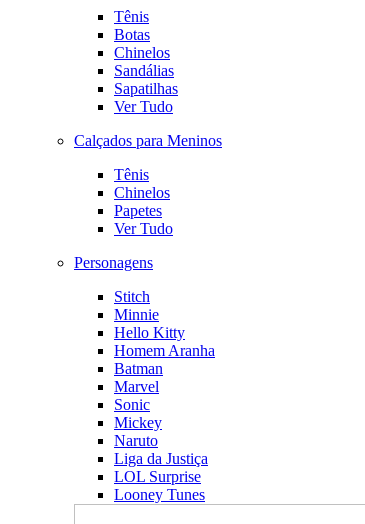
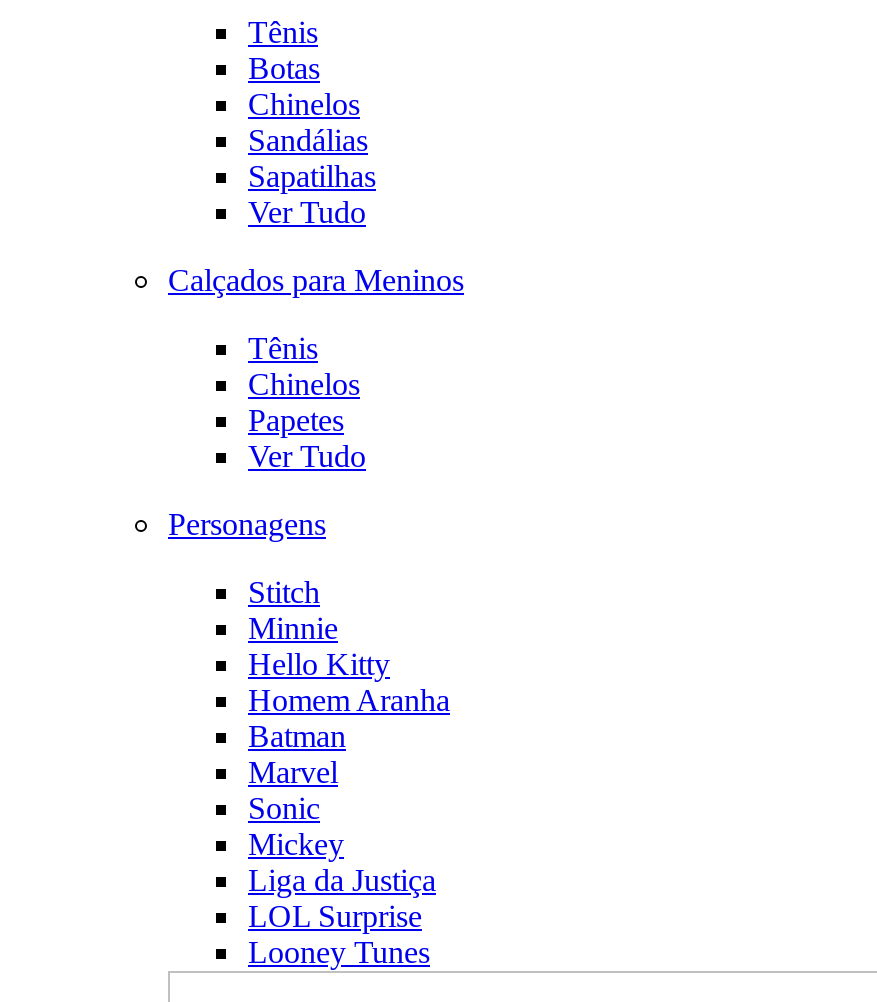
- Naruto
